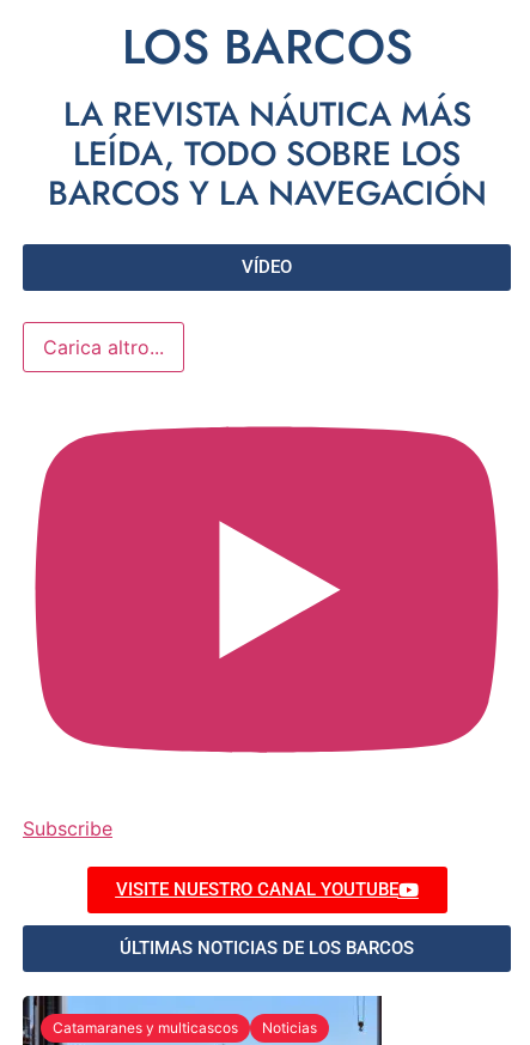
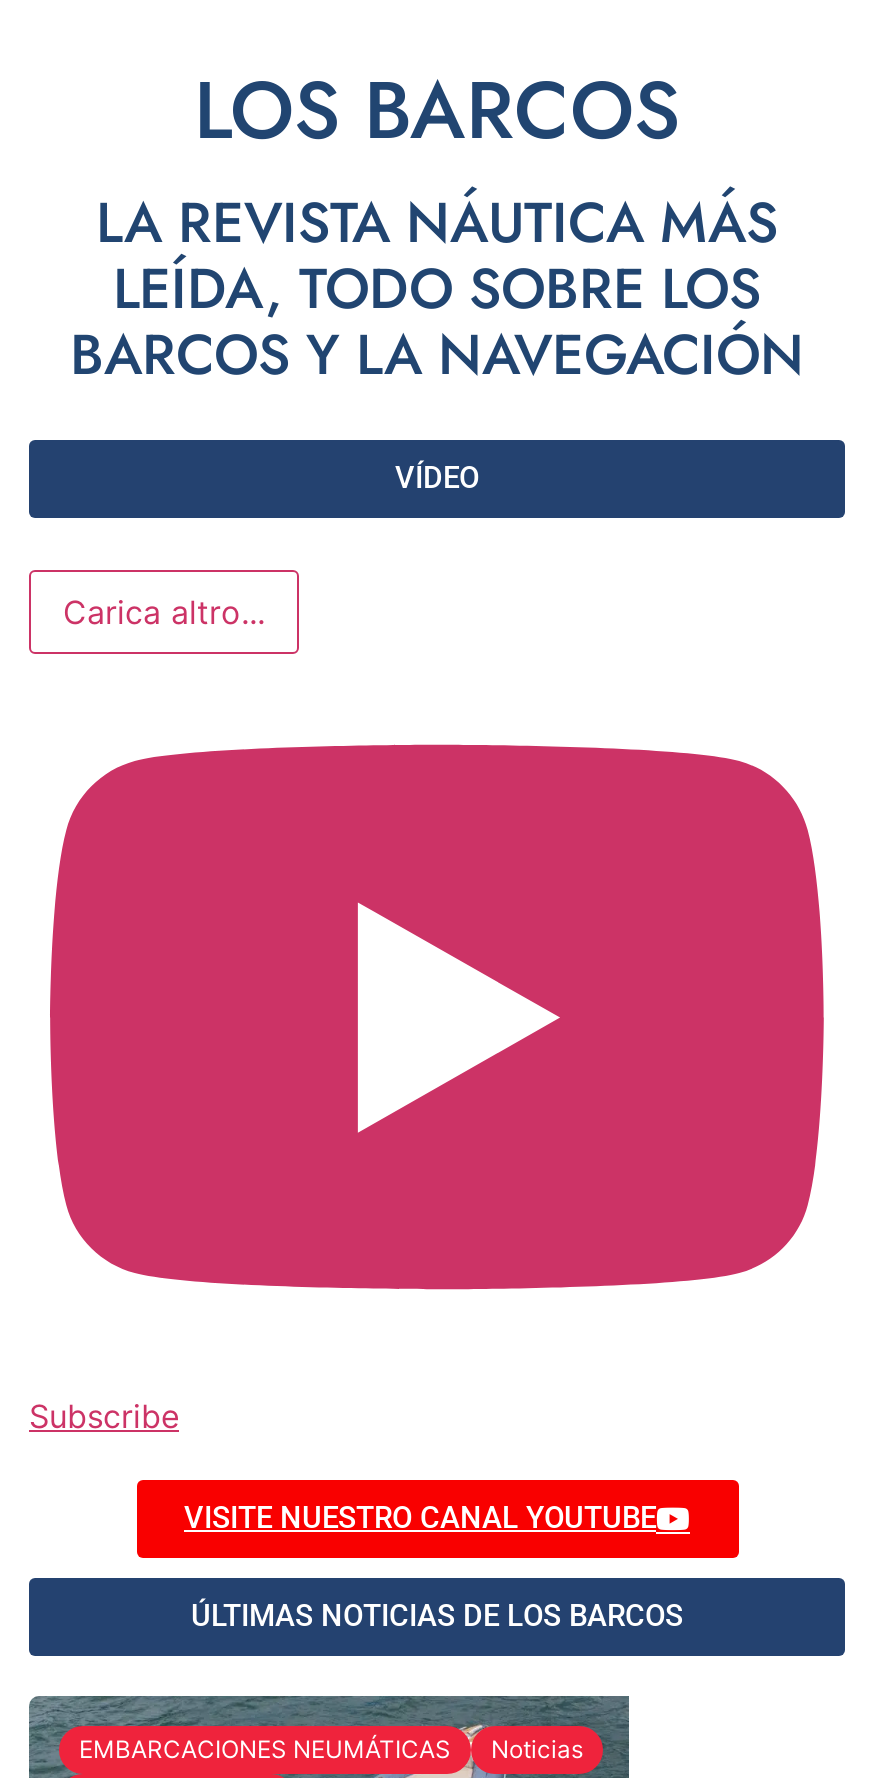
- Catamaranes y multicascos
+ EMBARCACIONES NEUMÁTICAS
